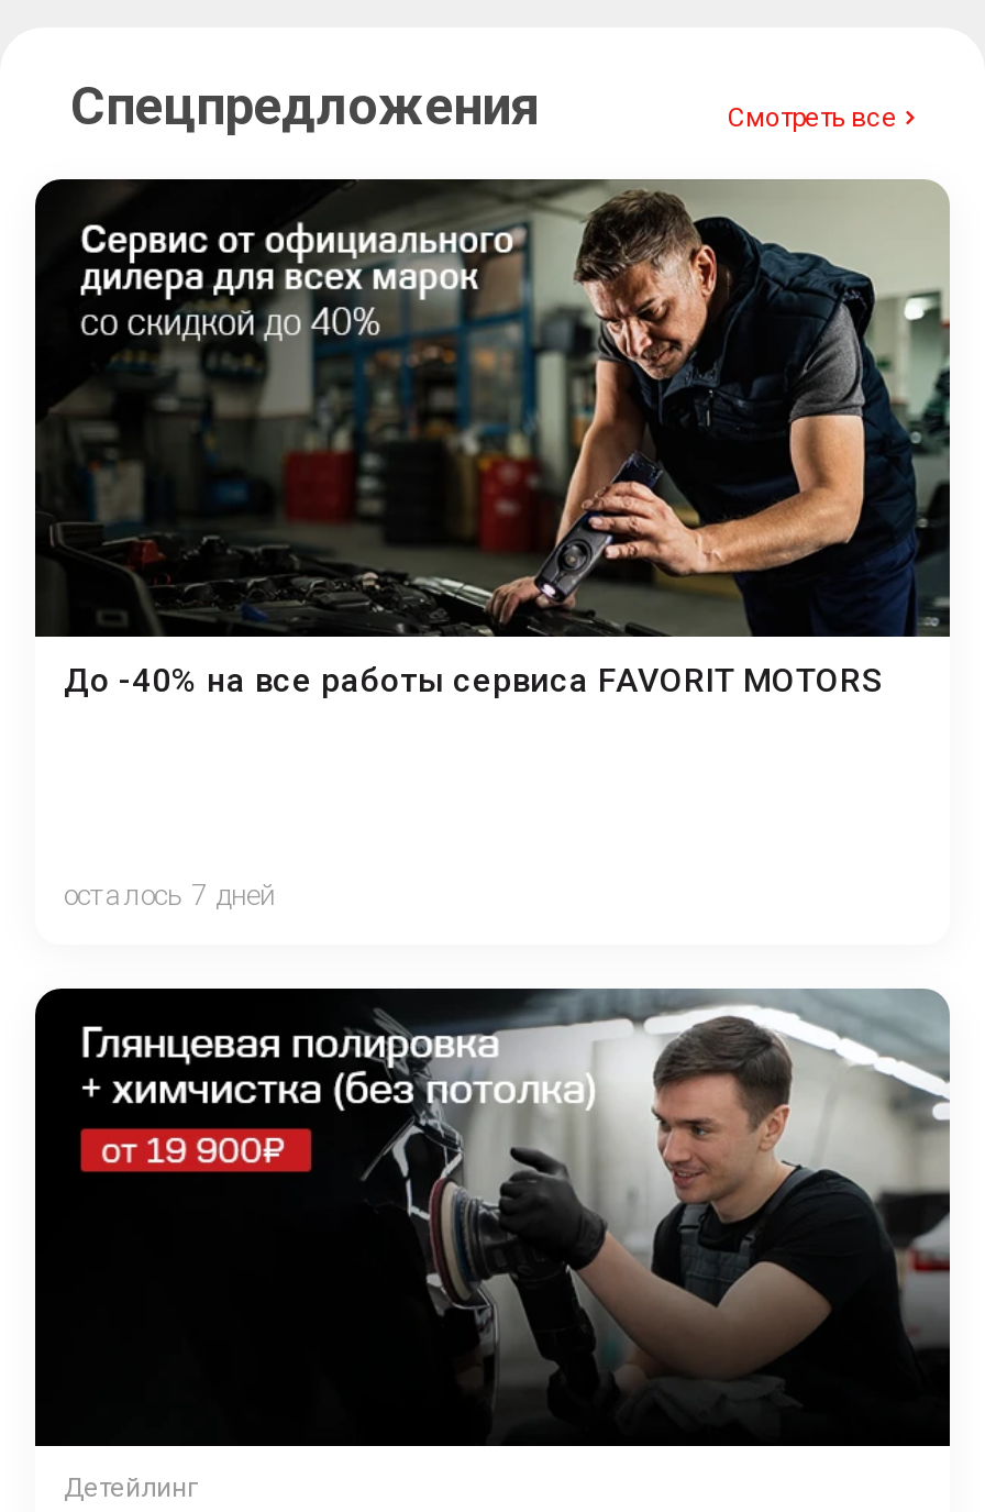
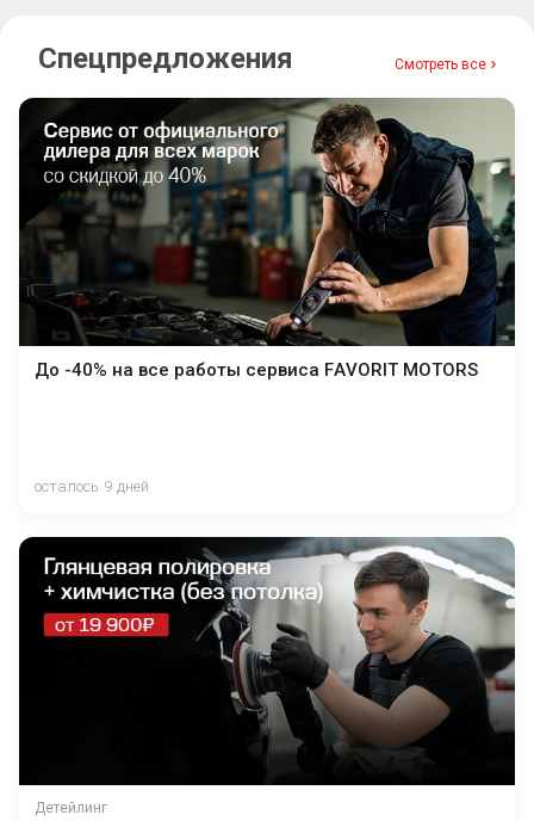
- осталось 7 дней
+ осталось 9 дней
